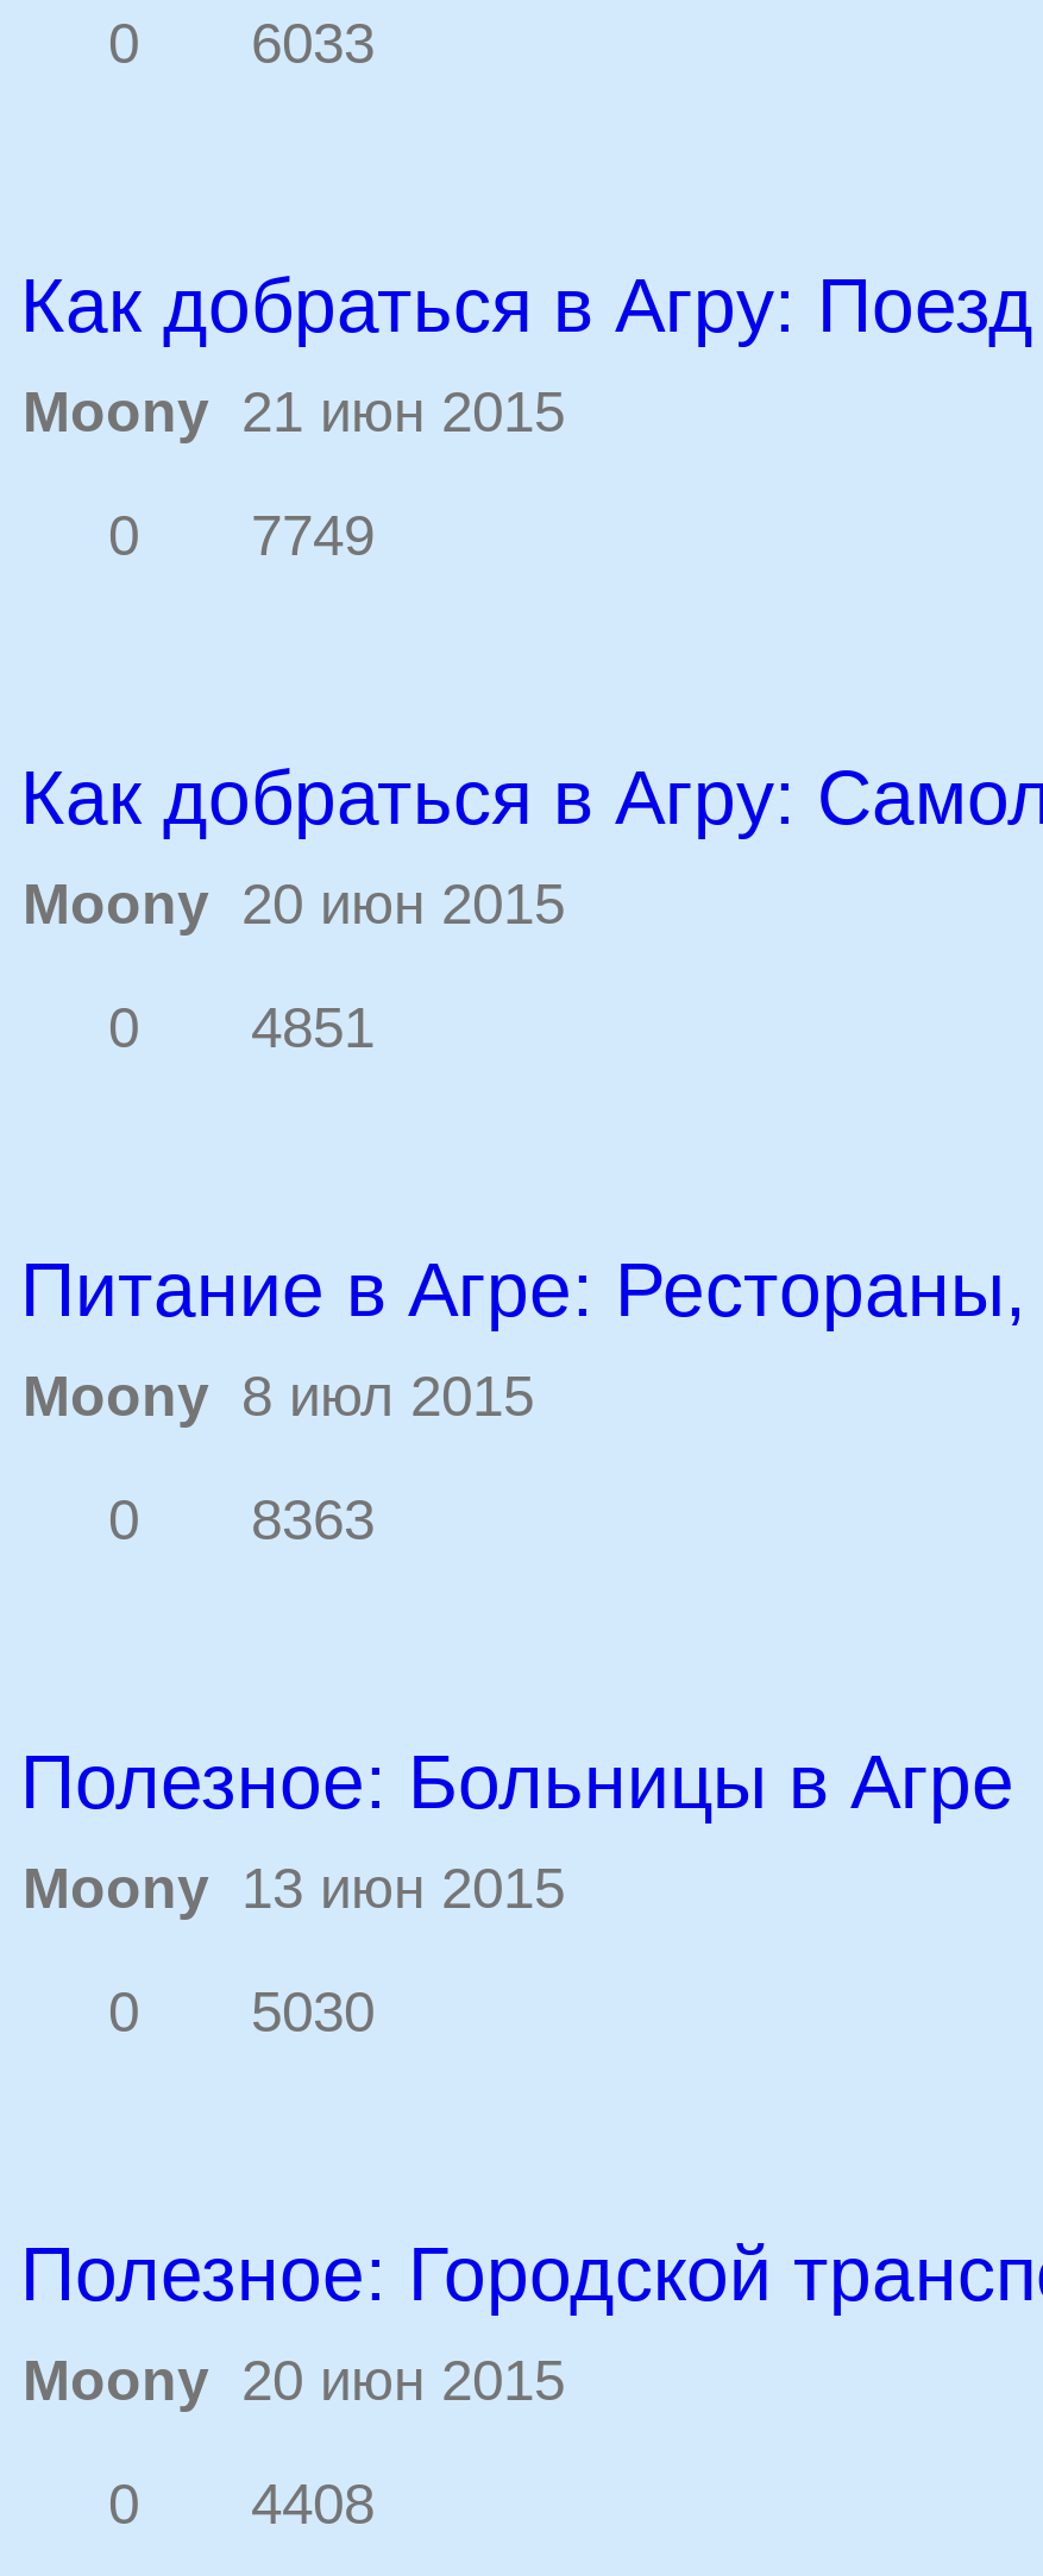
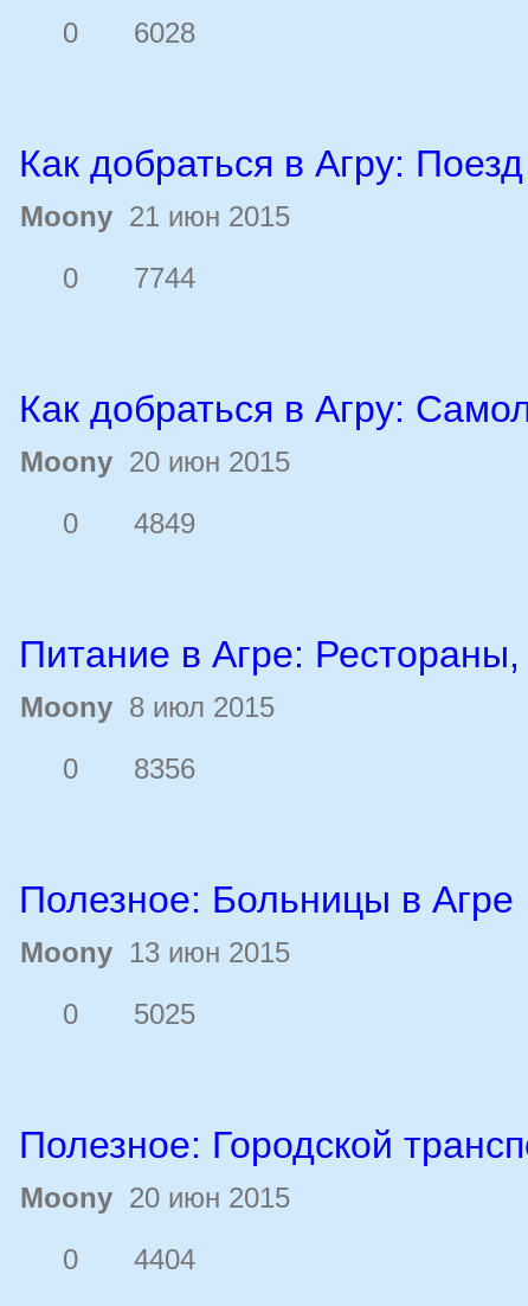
- 0 6033
+ 0 6028

- 0 7749
+ 0 7744

- 0 4851
+ 0 4849

- 0 8363
+ 0 8356

- 0 5030
+ 0 5025

- 0 4408
+ 0 4404
